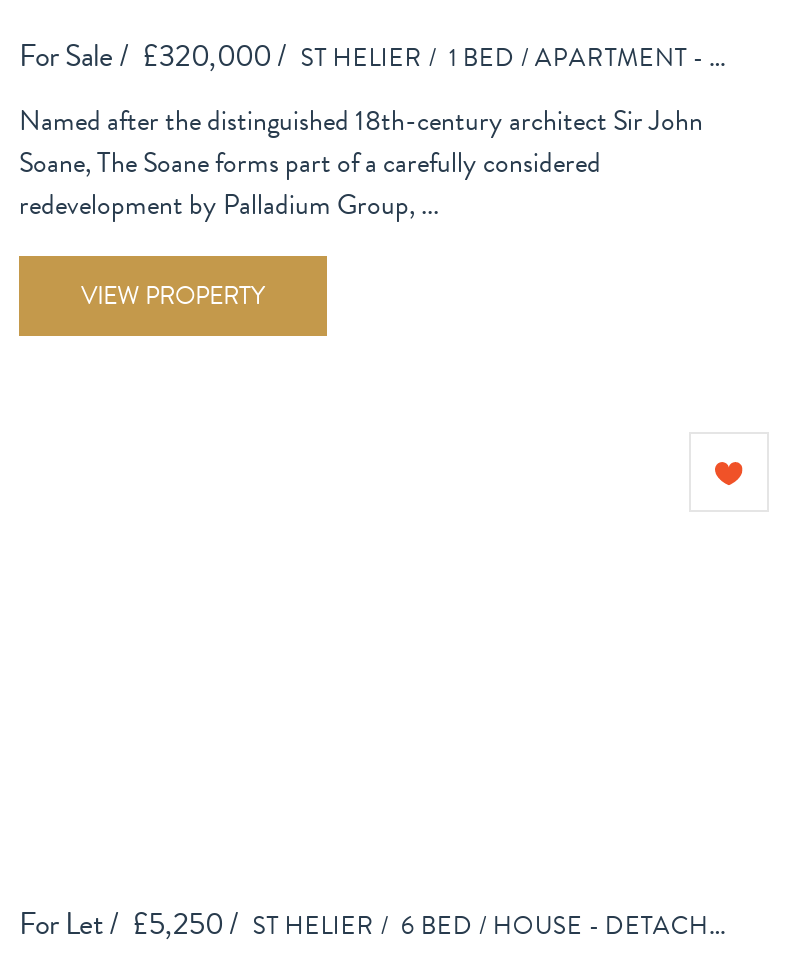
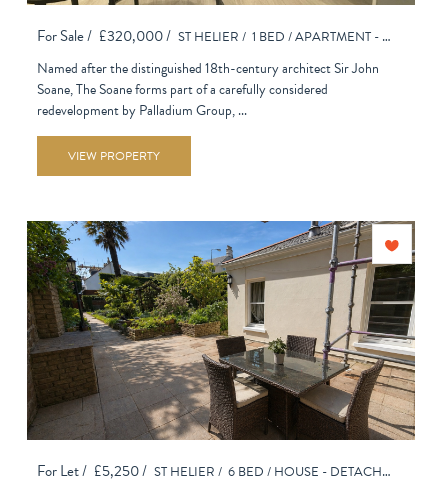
+ [image]
